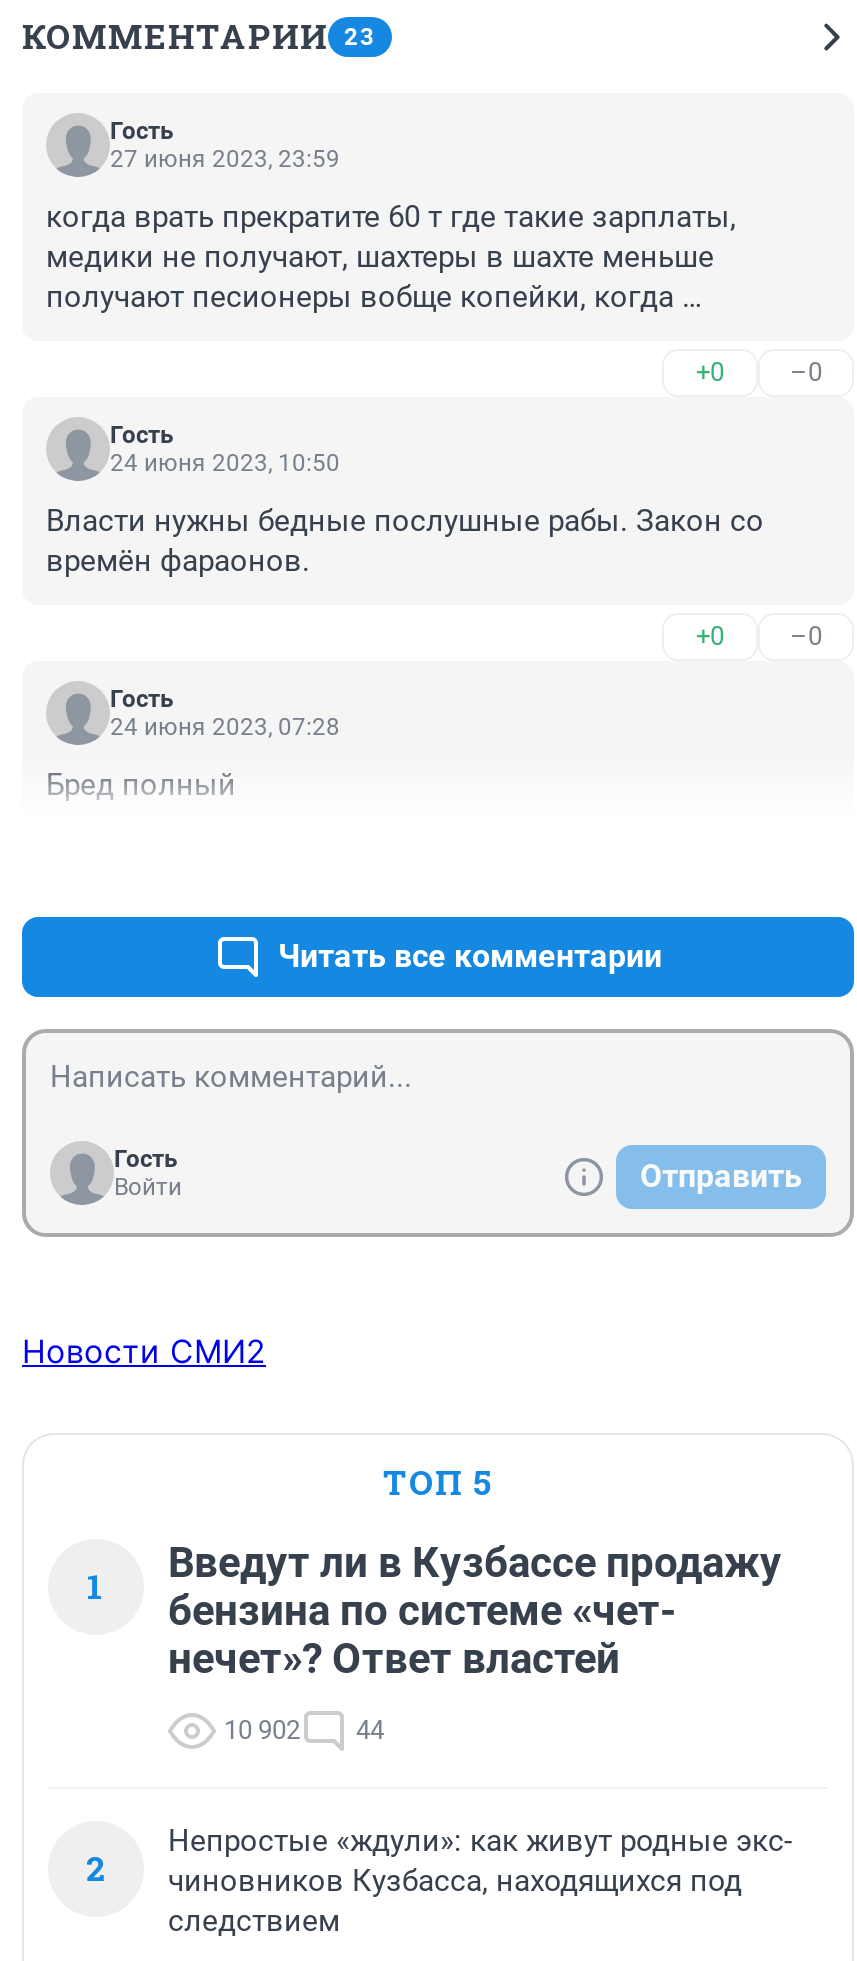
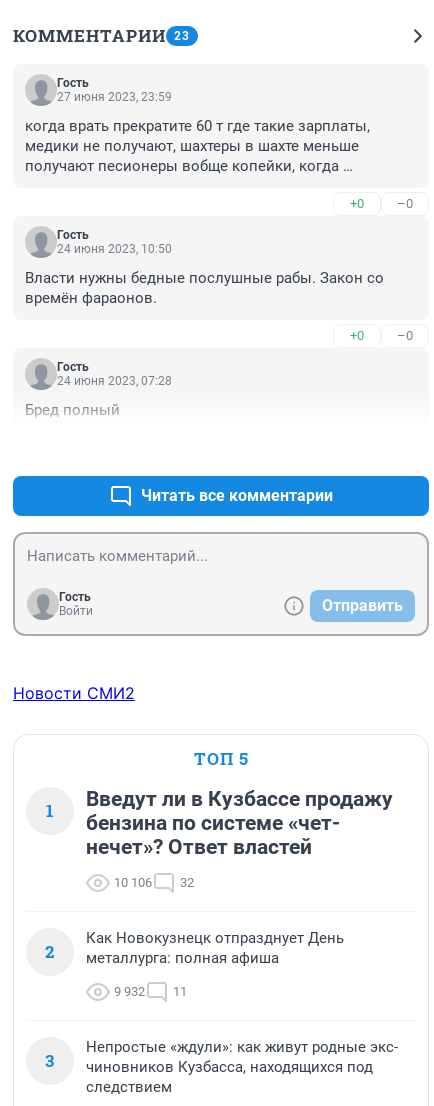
+ Как Новокузнецк отпразднует День
+ металлурга: полная афиша
+ 9 932
+ 11
+ 3

- 10 902
+ 10 106

- 44
+ 32
